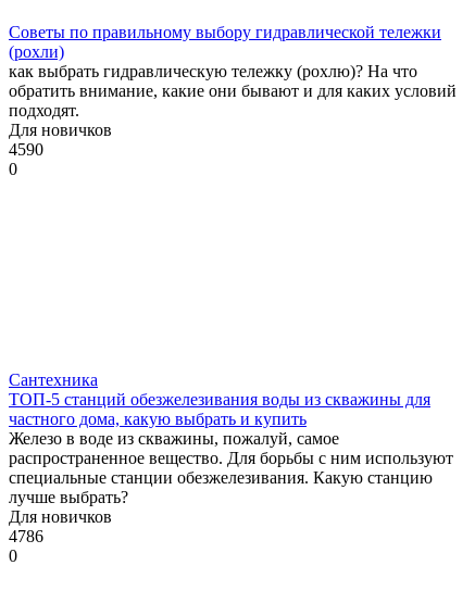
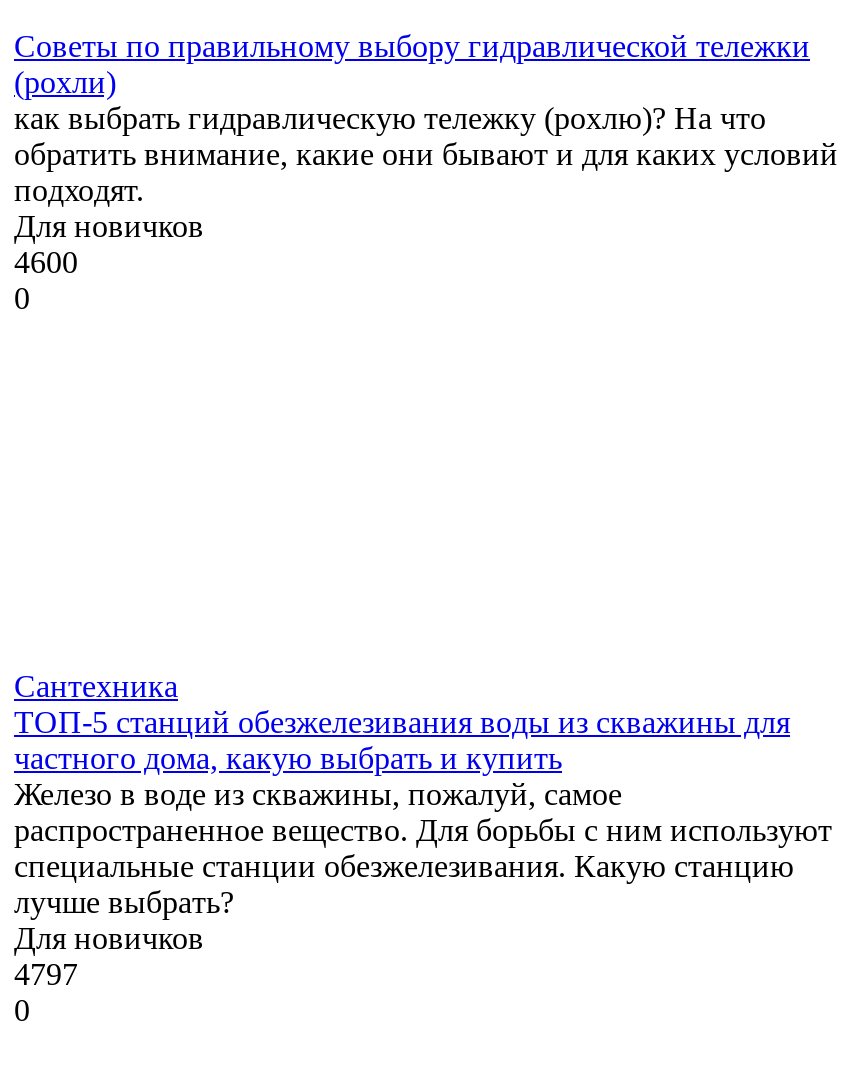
- 4590
+ 4600

- 4786
+ 4797
